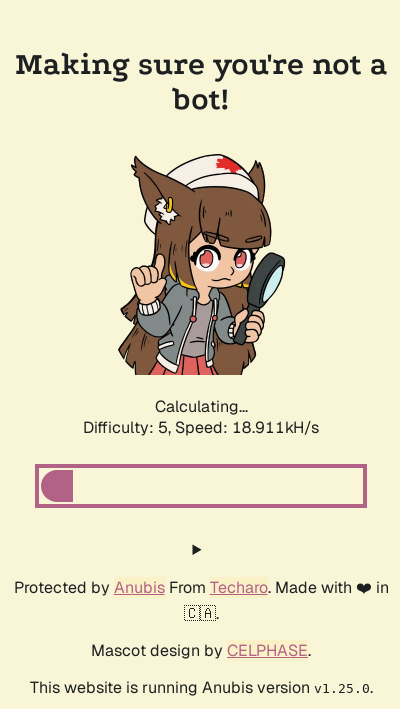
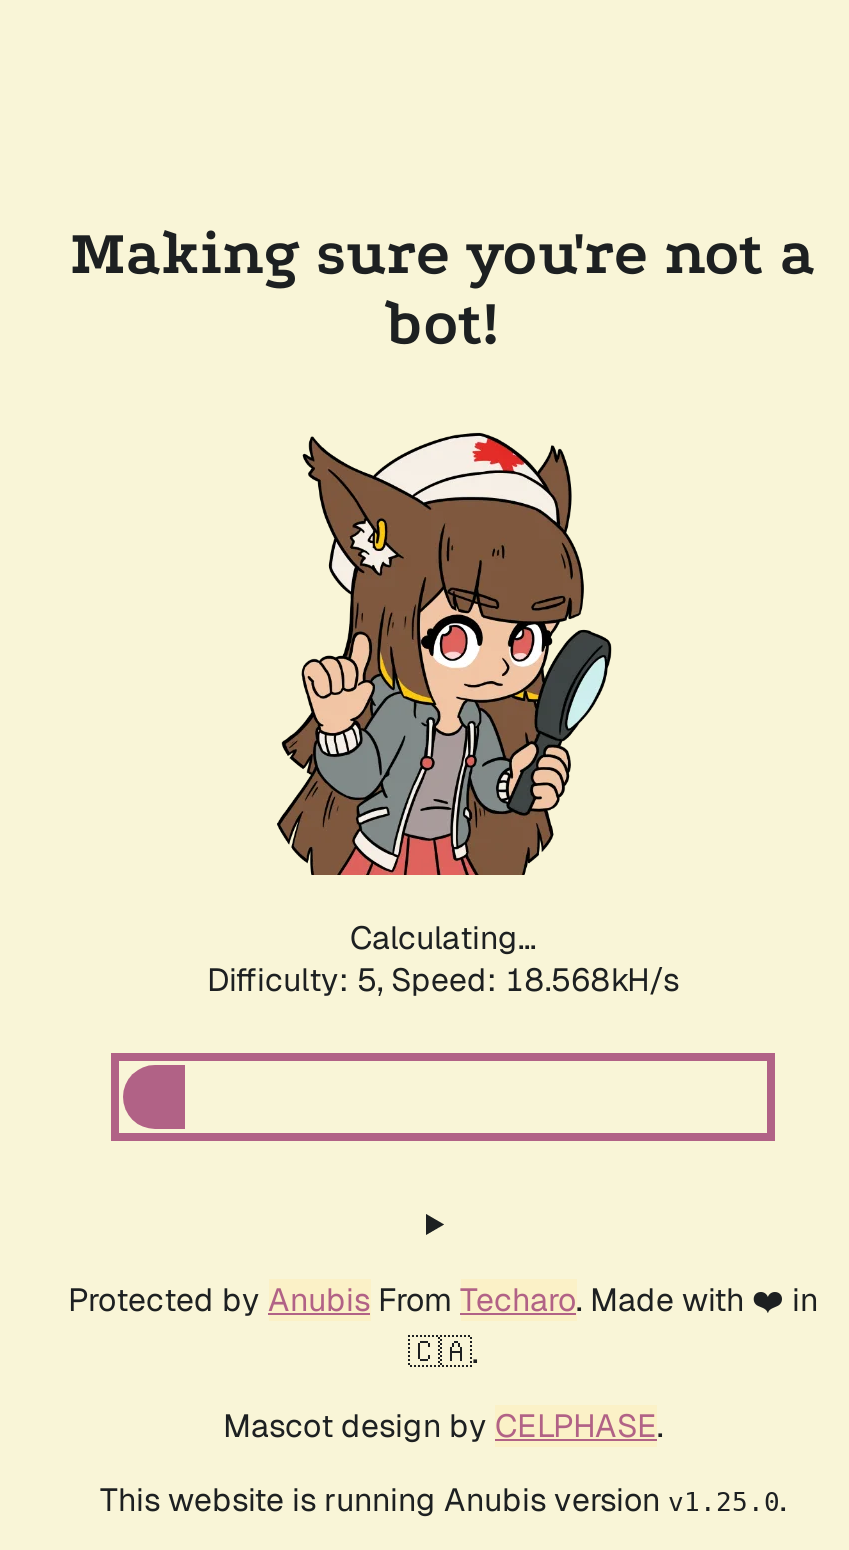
- Difficulty: 5, Speed: 18.911kH/s
+ Difficulty: 5, Speed: 18.568kH/s
